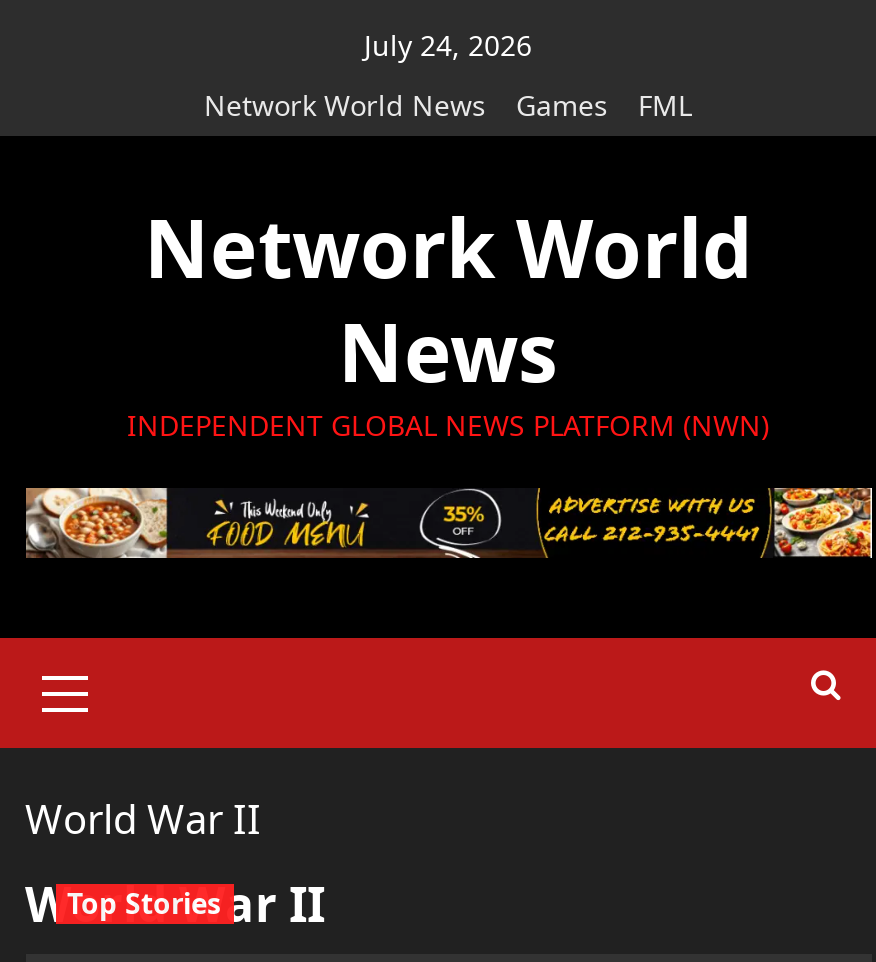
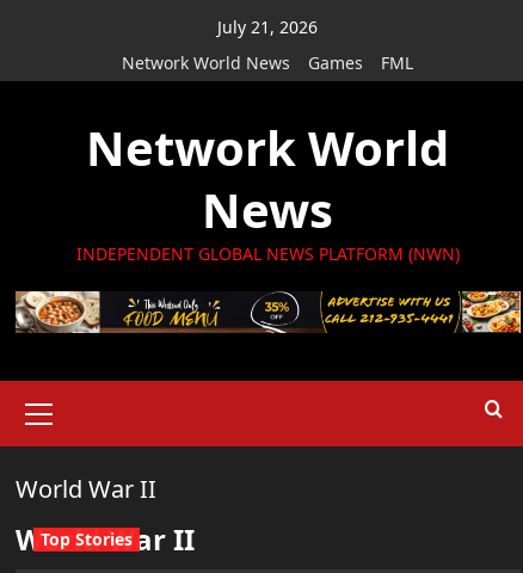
- July 24, 2026
+ July 21, 2026
